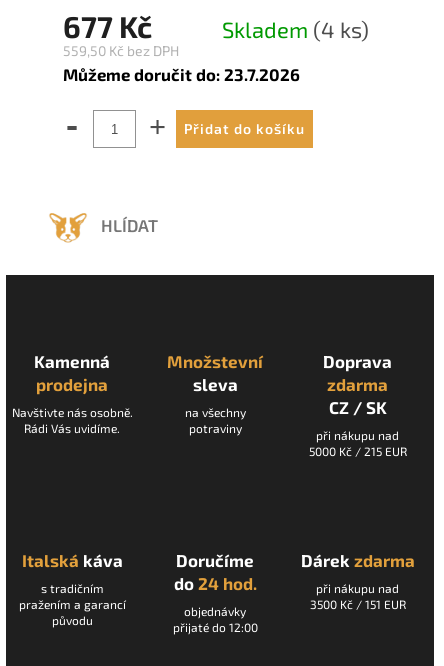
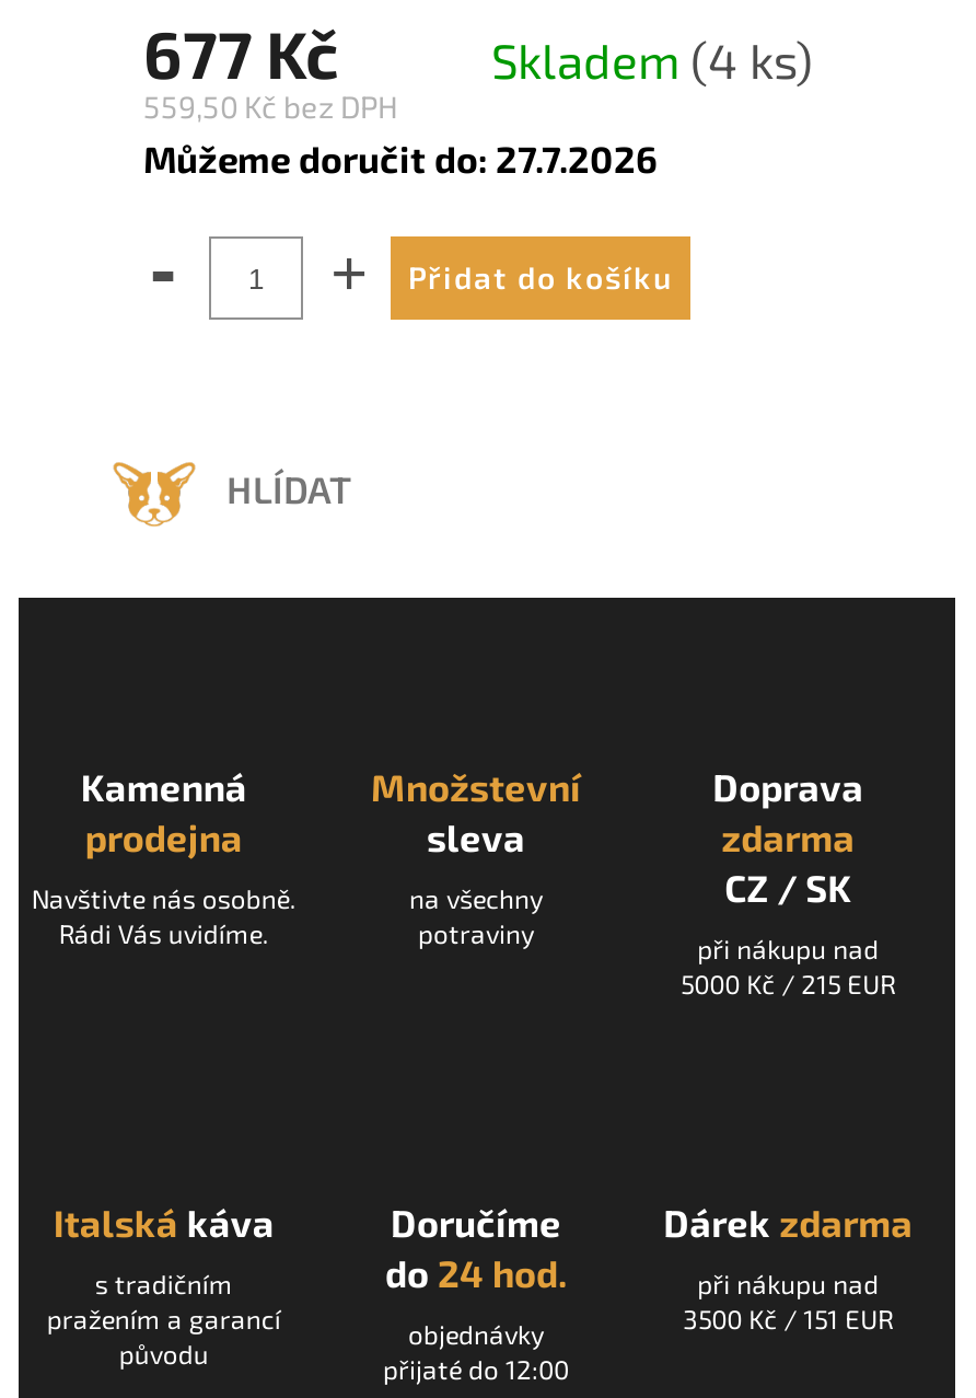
- Můžeme doručit do: 23.7.2026
+ Můžeme doručit do: 27.7.2026
